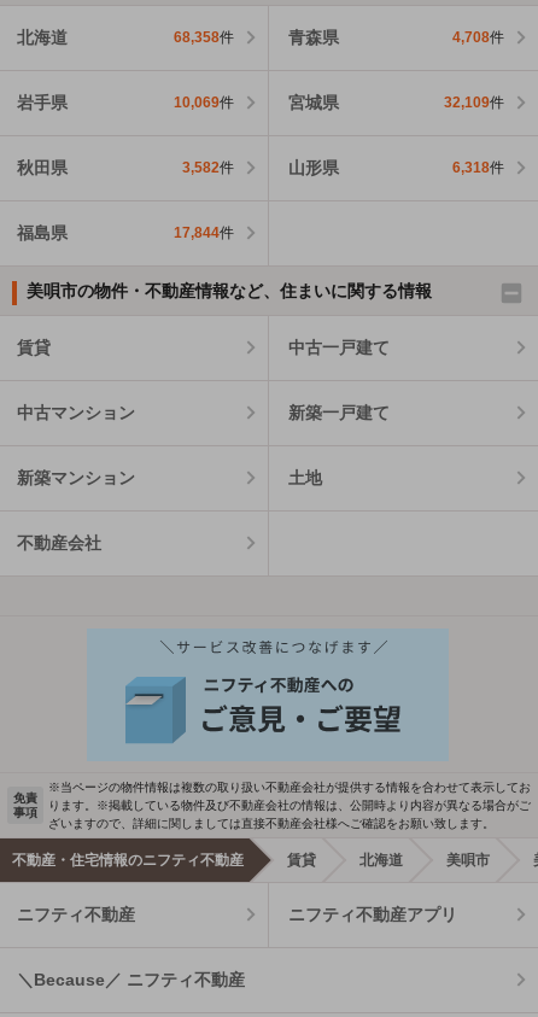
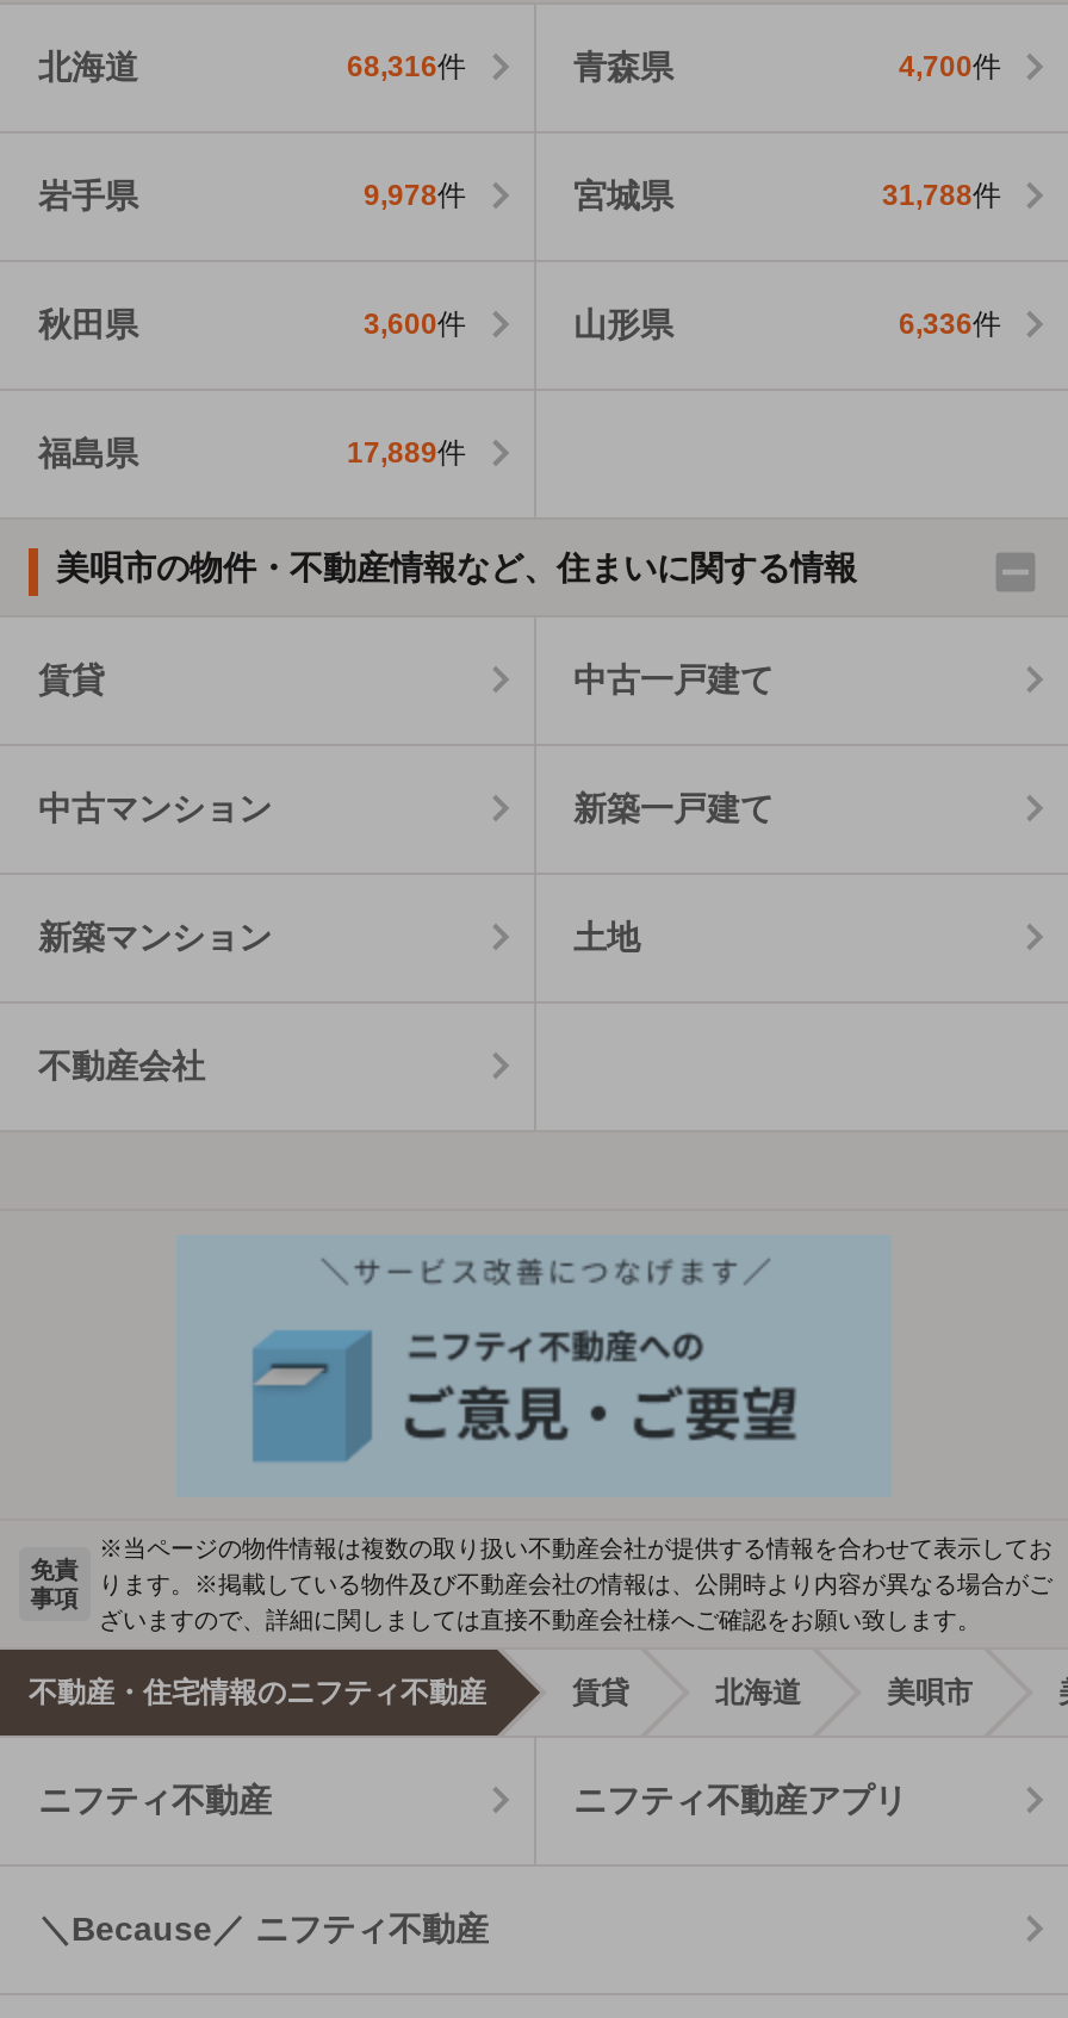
- 68,358件
+ 68,316件

- 4,708件
+ 4,700件

- 10,069件
+ 9,978件

- 32,109件
+ 31,788件

- 3,582件
+ 3,600件

- 6,318件
+ 6,336件

- 17,844件
+ 17,889件
